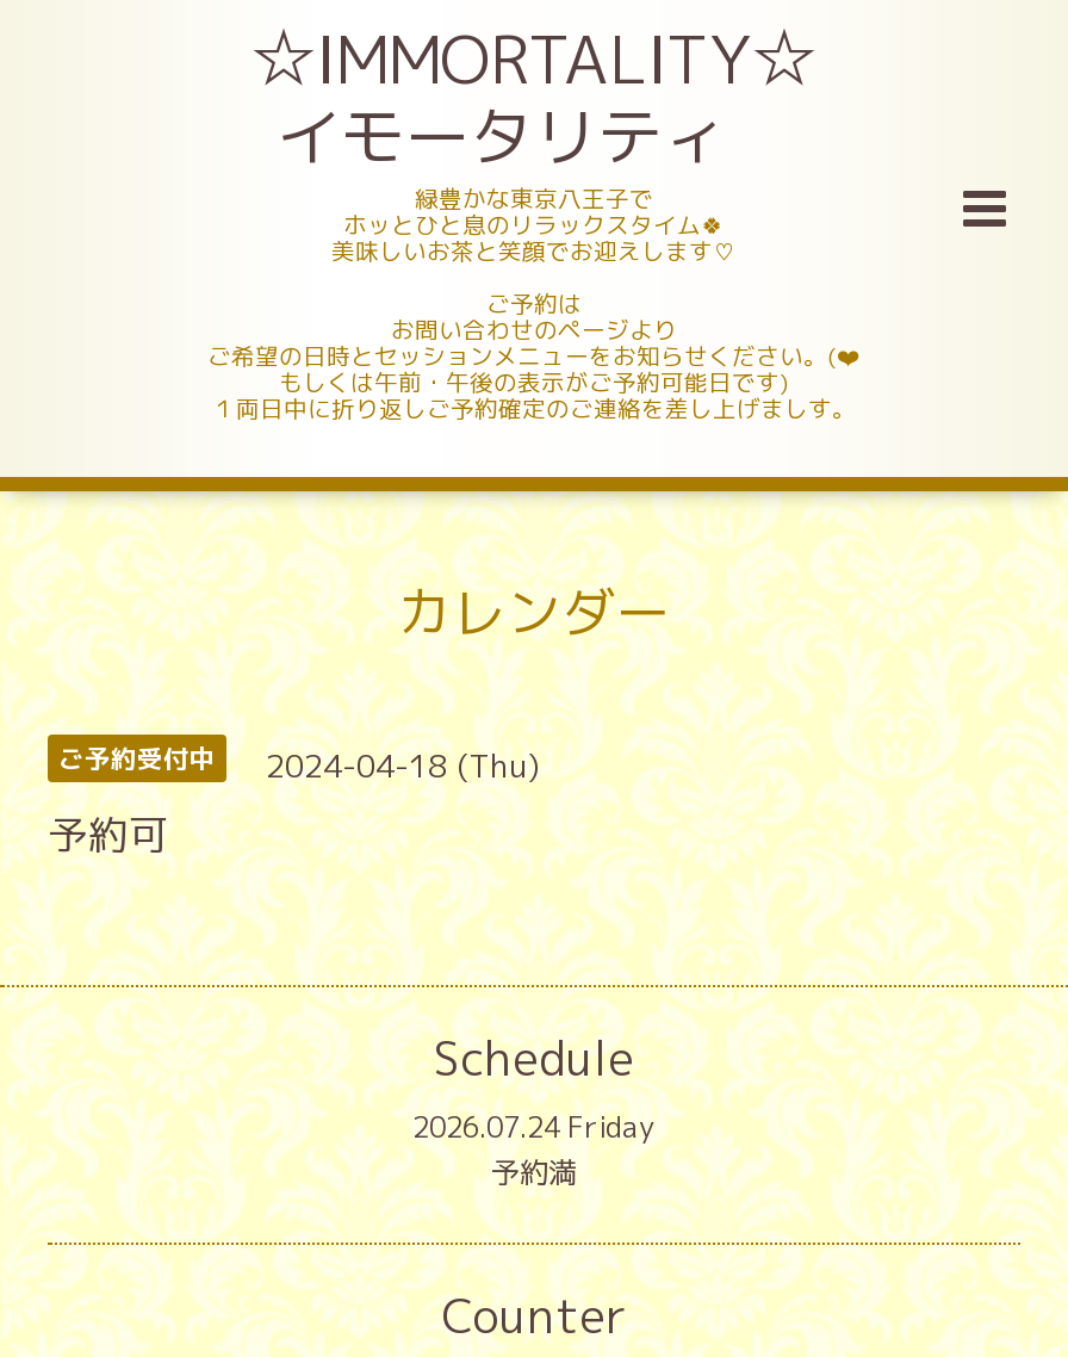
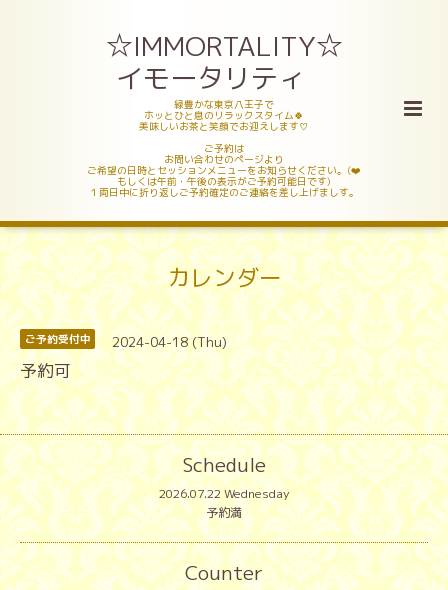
- 2026.07.24 Friday
+ 2026.07.22 Wednesday
